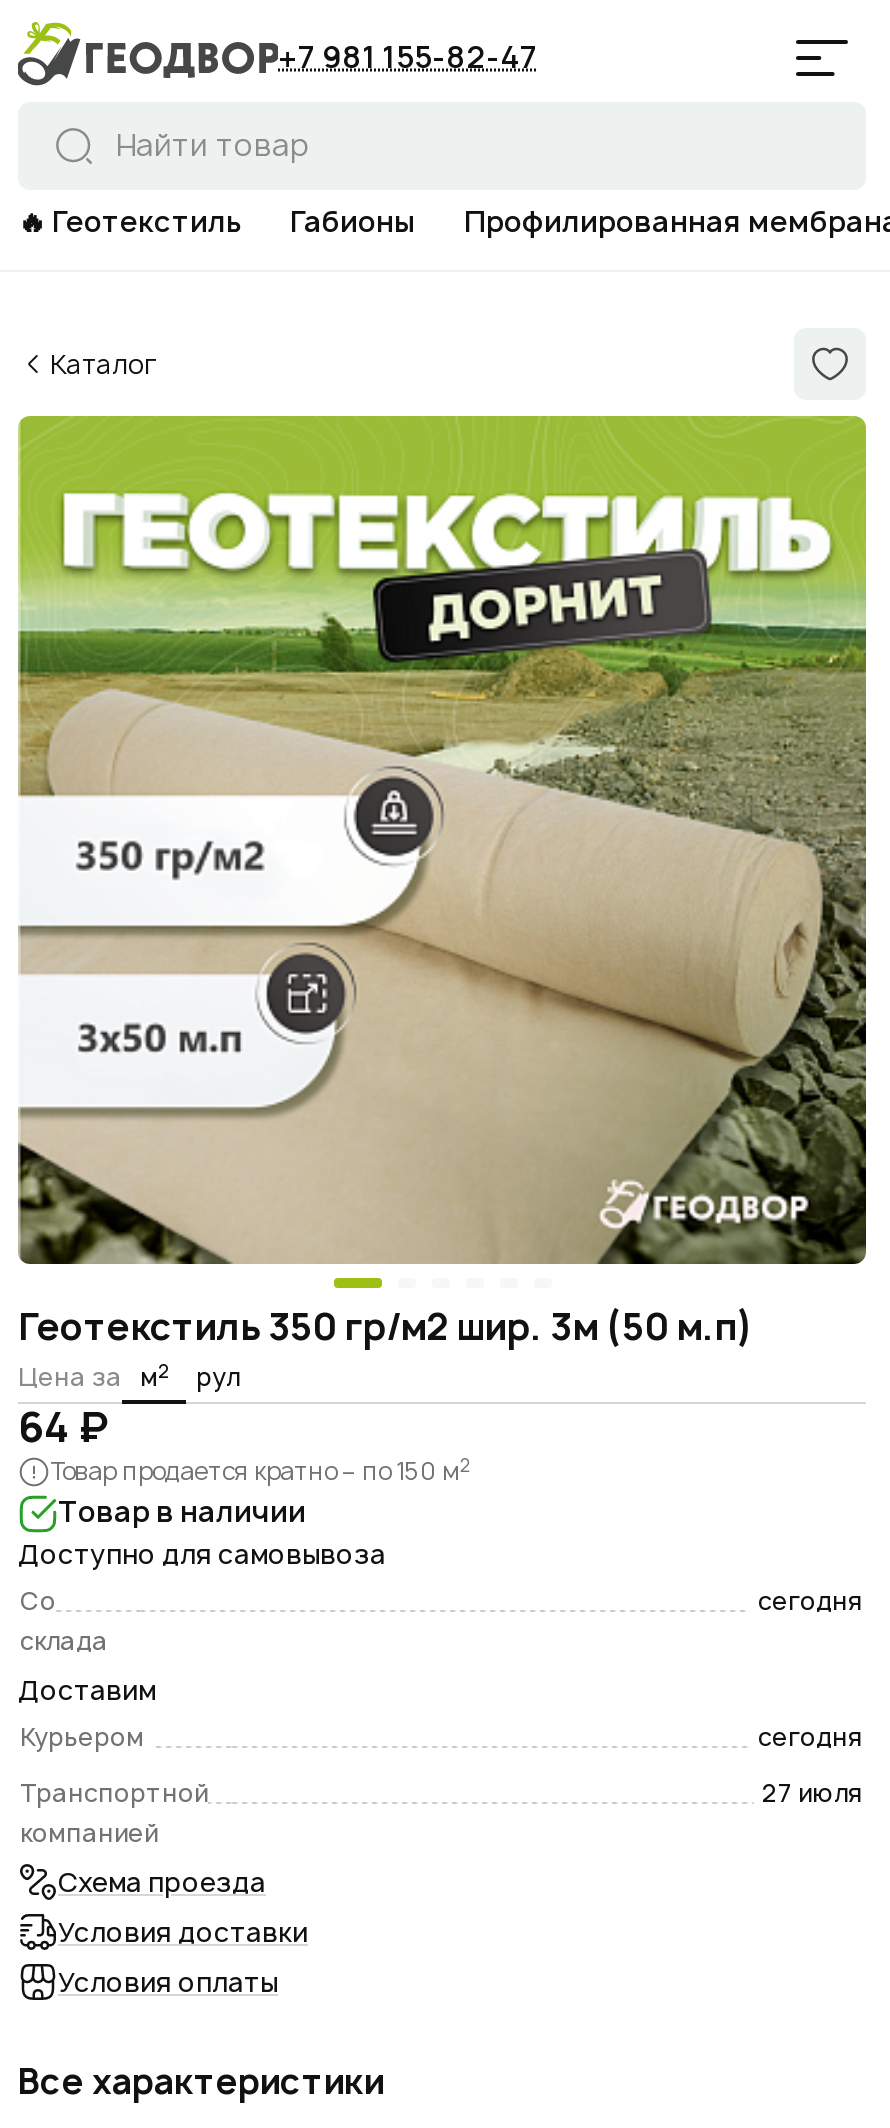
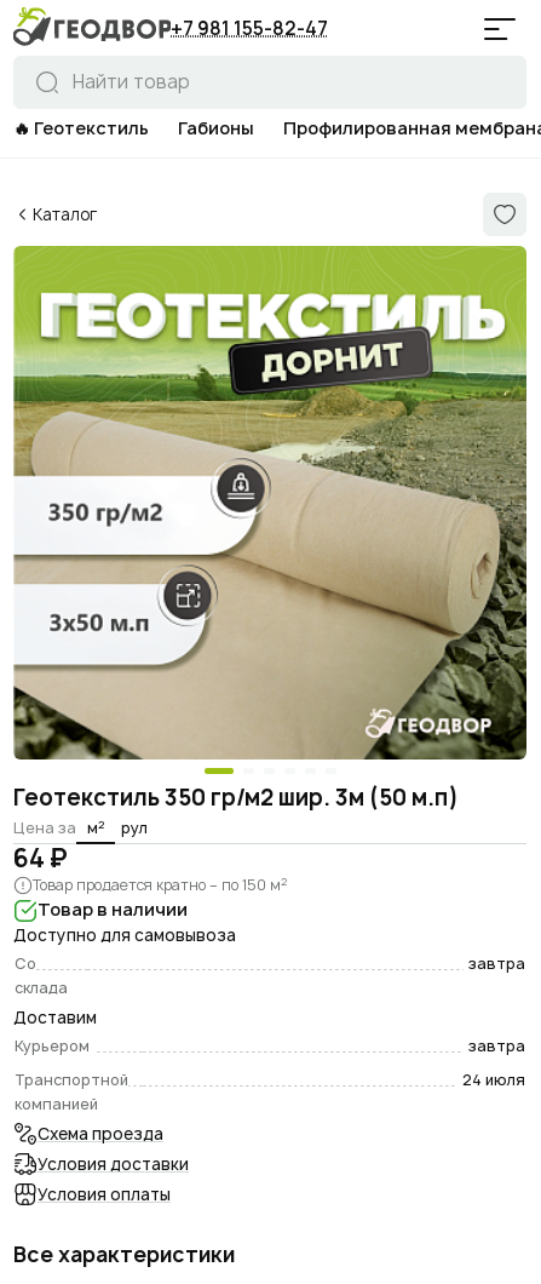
- сегодня
+ завтра

- сегодня
+ завтра

- 27 июля
+ 24 июля
